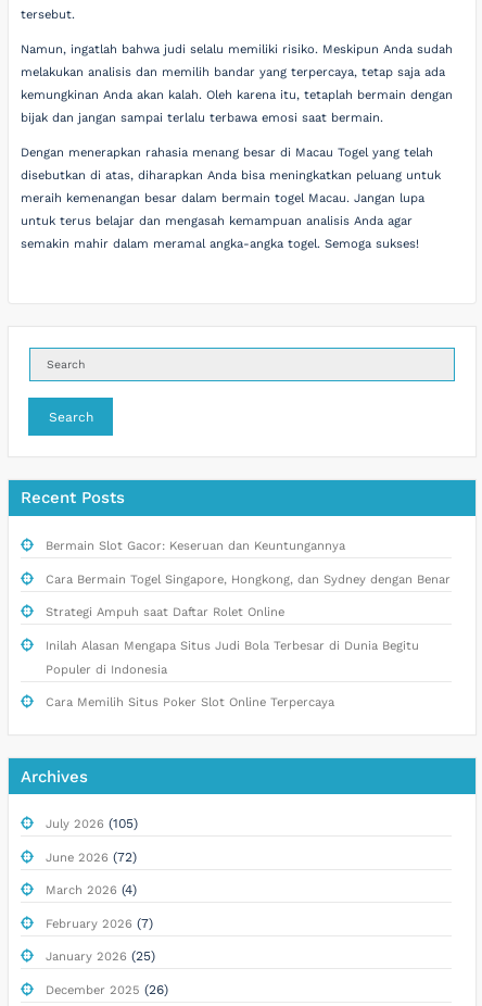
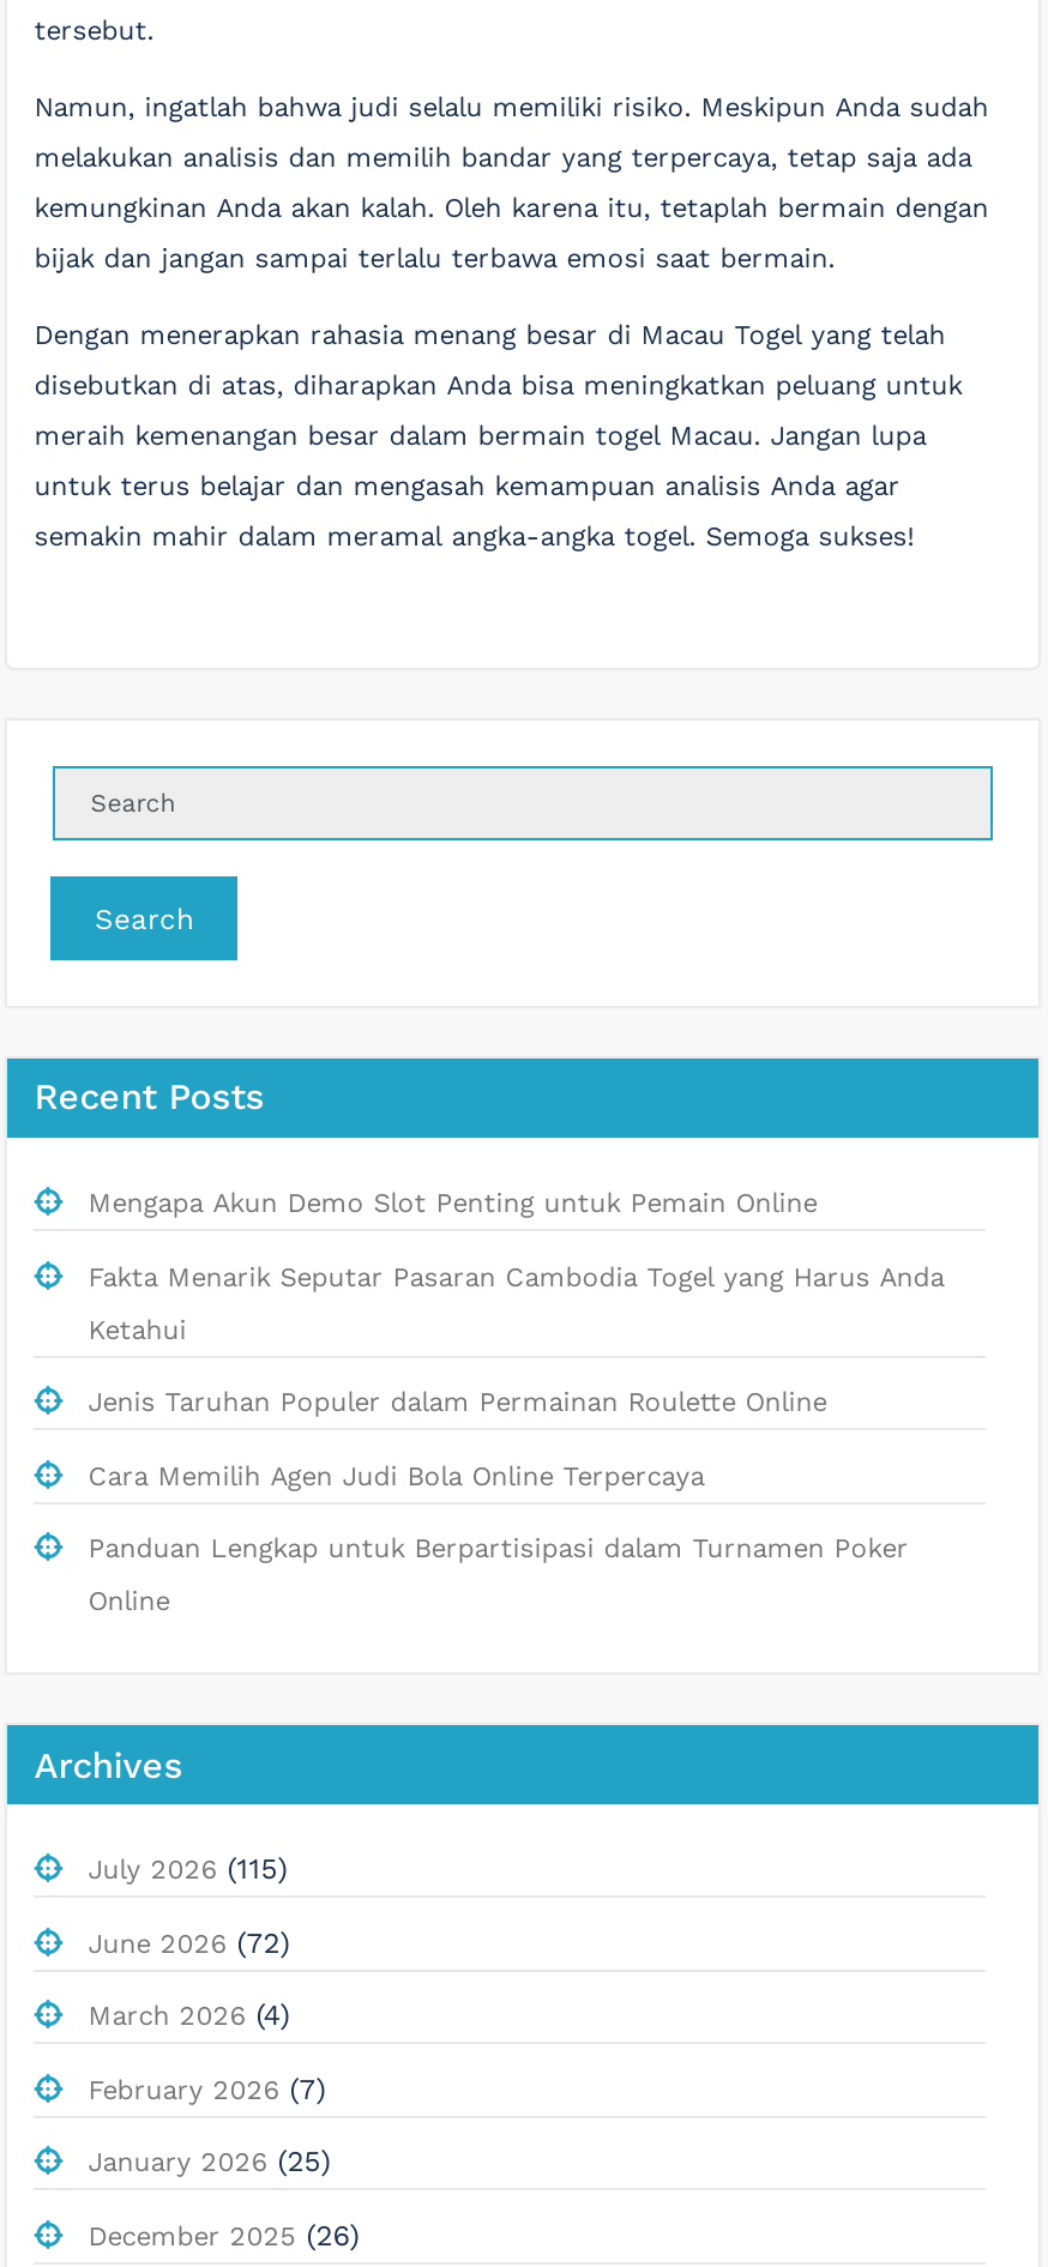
- Bermain Slot Gacor: Keseruan dan Keuntungannya
- Cara Bermain Togel Singapore, Hongkong, dan Sydney dengan Benar
- Strategi Ampuh saat Daftar Rolet Online
- Inilah Alasan Mengapa Situs Judi Bola Terbesar di Dunia Begitu
- Populer di Indonesia
- Cara Memilih Situs Poker Slot Online Terpercaya
+ Mengapa Akun Demo Slot Penting untuk Pemain Online
+ Fakta Menarik Seputar Pasaran Cambodia Togel yang Harus Anda
+ Ketahui
+ Jenis Taruhan Populer dalam Permainan Roulette Online
+ Cara Memilih Agen Judi Bola Online Terpercaya
+ Panduan Lengkap untuk Berpartisipasi dalam Turnamen Poker
+ Online

- July 2026 (105)
+ July 2026 (115)
